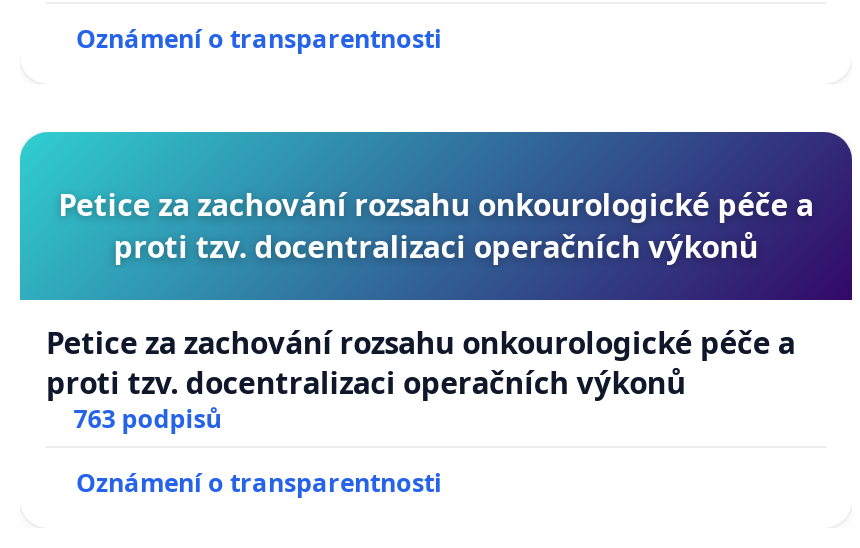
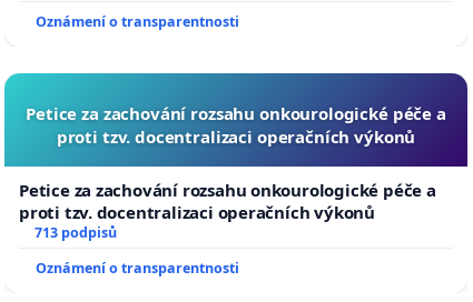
- 763 podpisů
+ 713 podpisů
